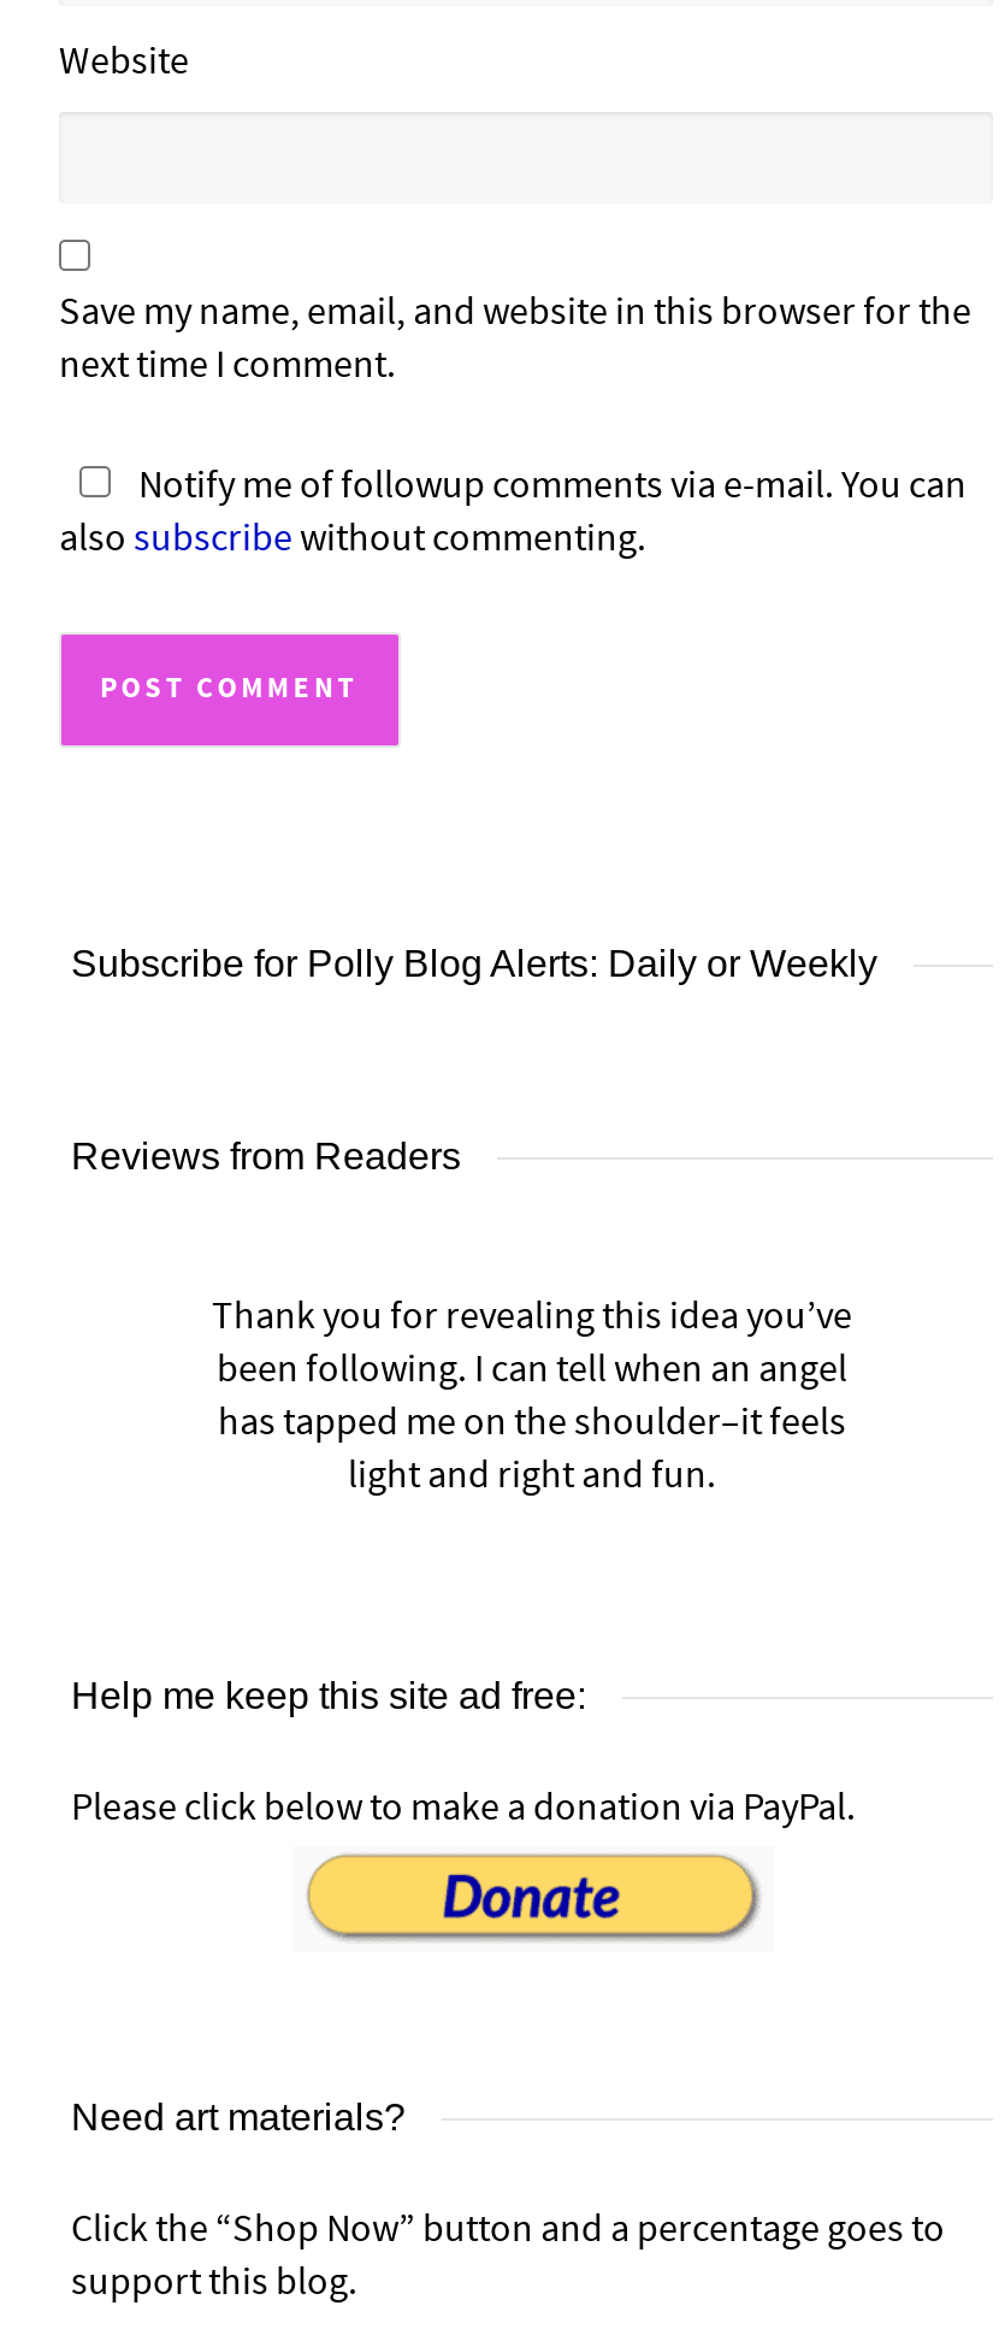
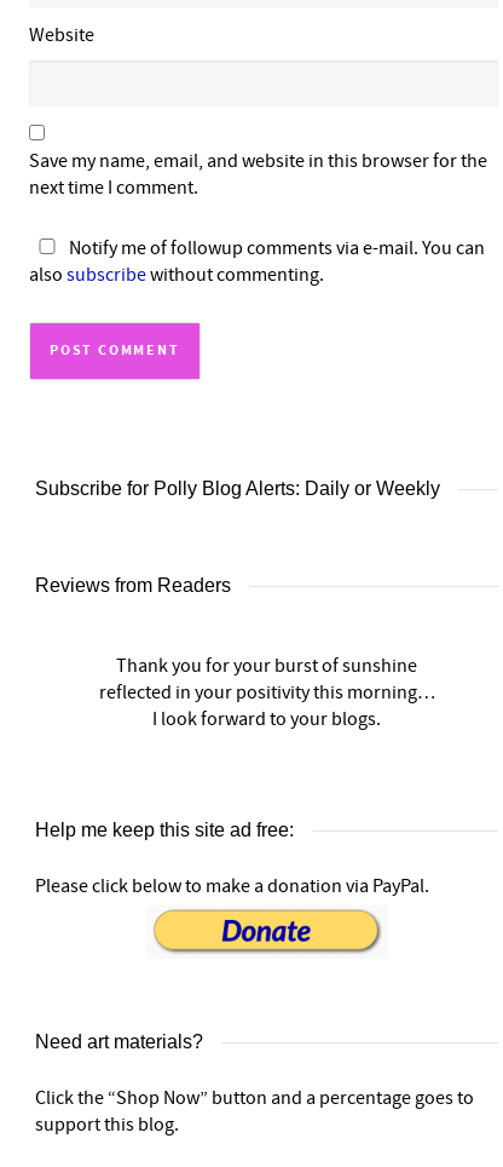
- Thank you for revealing this idea you’ve
- been following. I can tell when an angel
- has tapped me on the shoulder–it feels
- light and right and fun.
+ Thank you for your burst of sunshine
+ reflected in your positivity this morning…
+ I look forward to your blogs.
